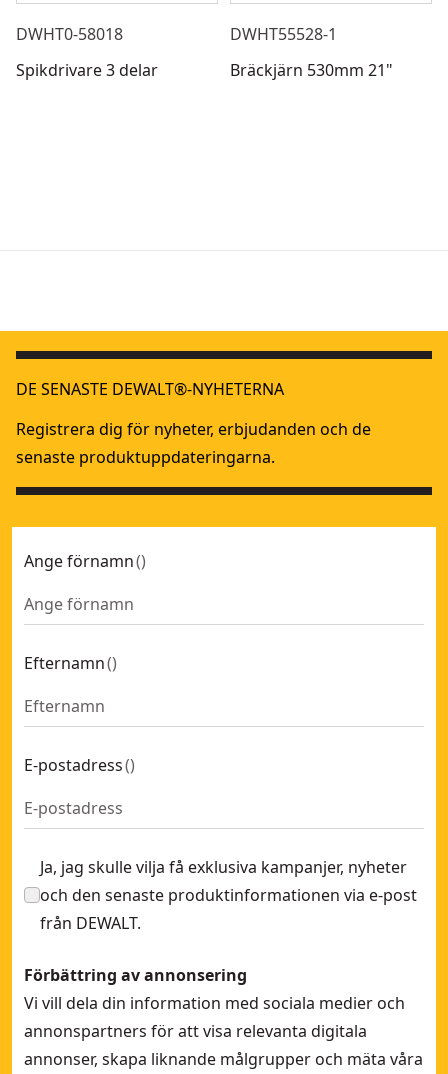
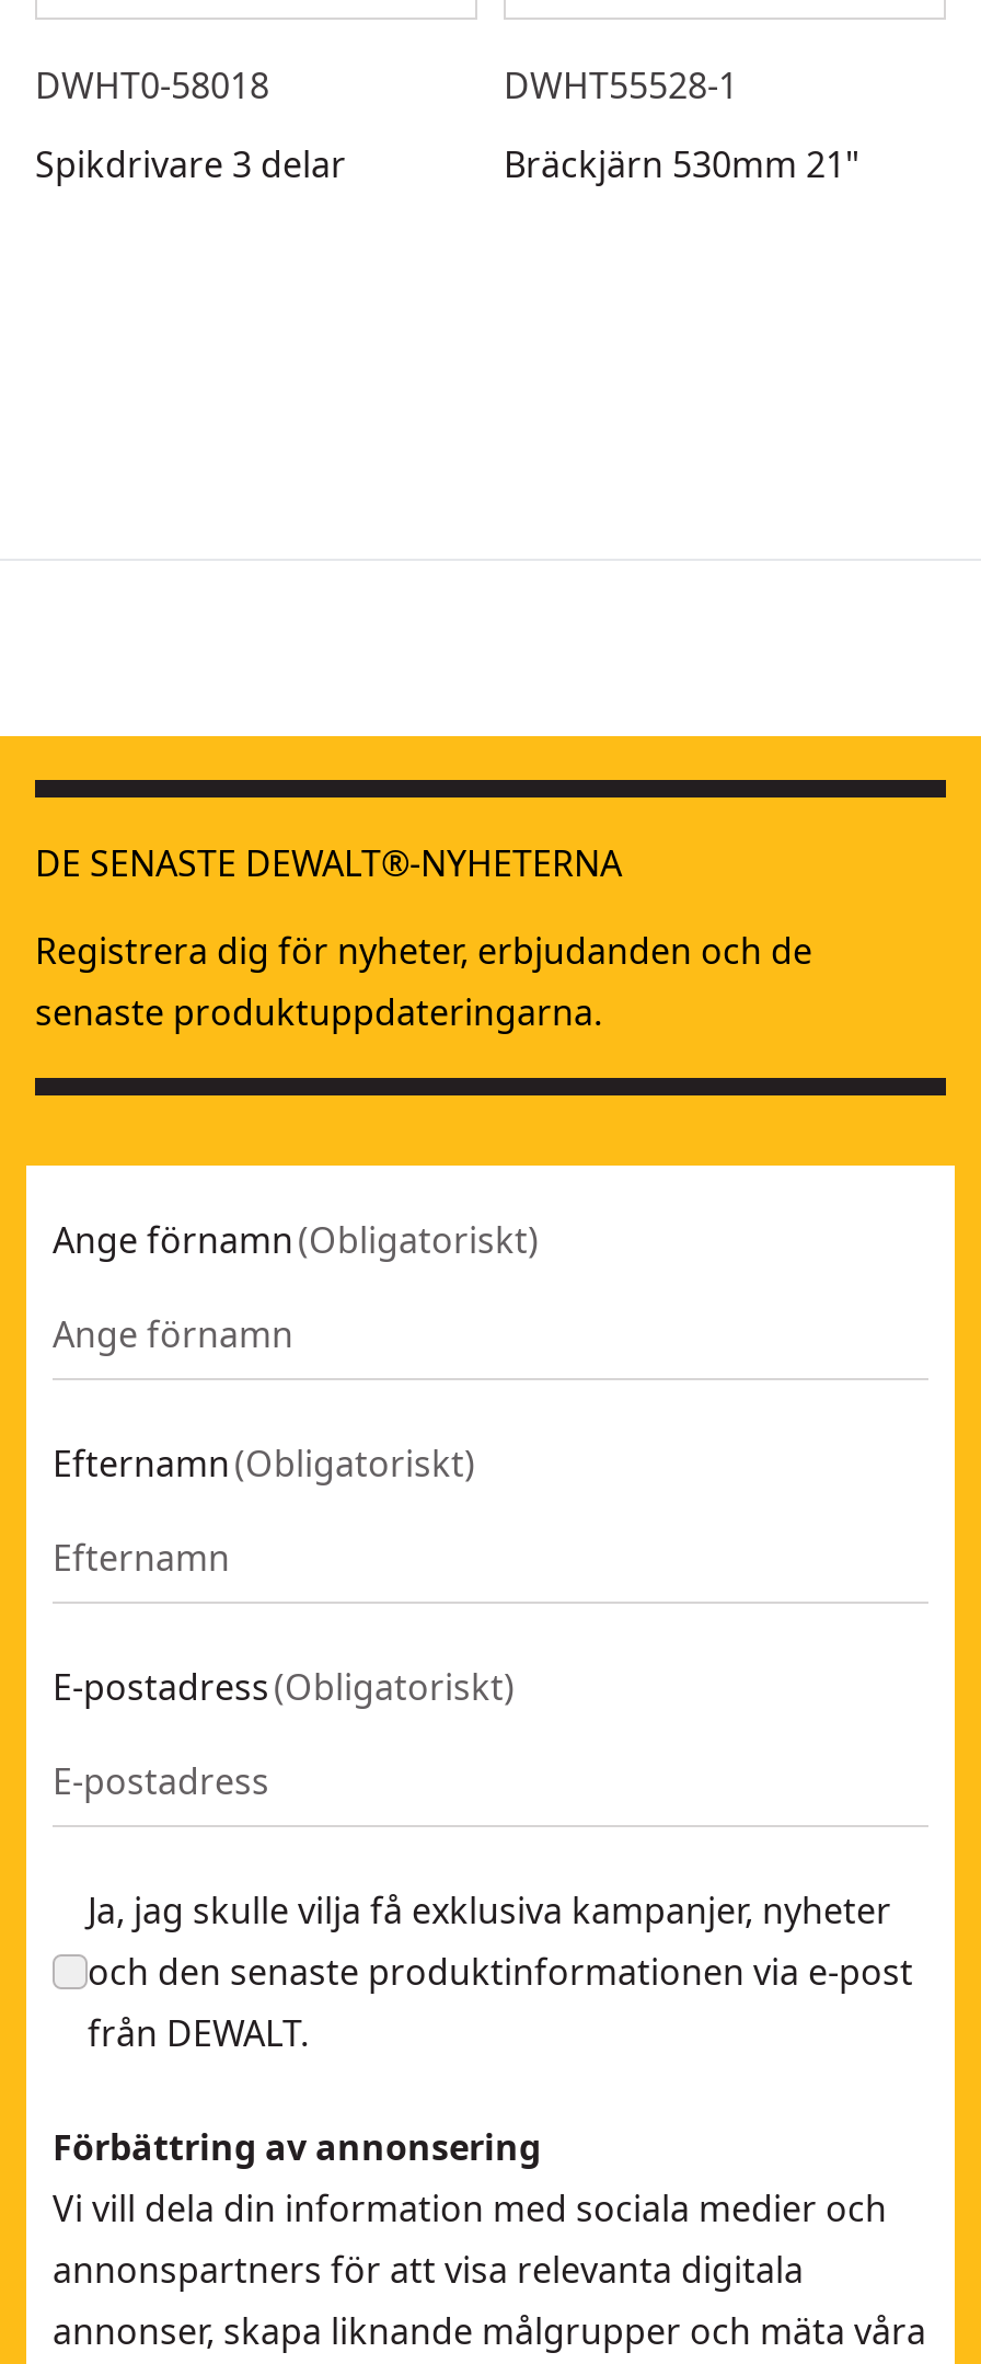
- Ange förnamn ()
+ Ange förnamn (Obligatoriskt)

- Efternamn ()
+ Efternamn (Obligatoriskt)

- E-postadress ()
+ E-postadress (Obligatoriskt)
